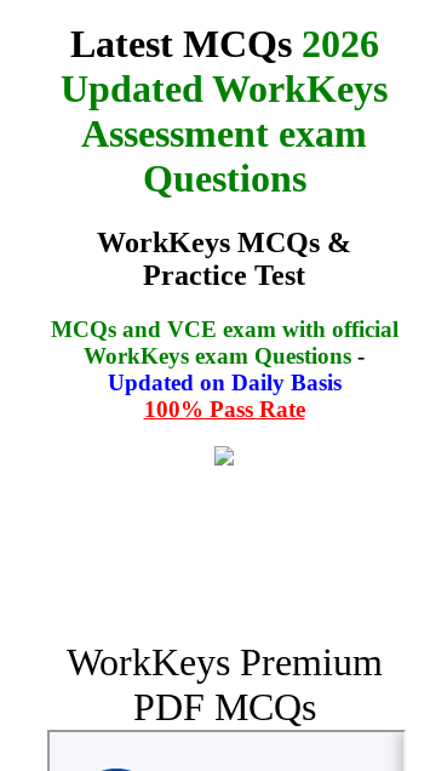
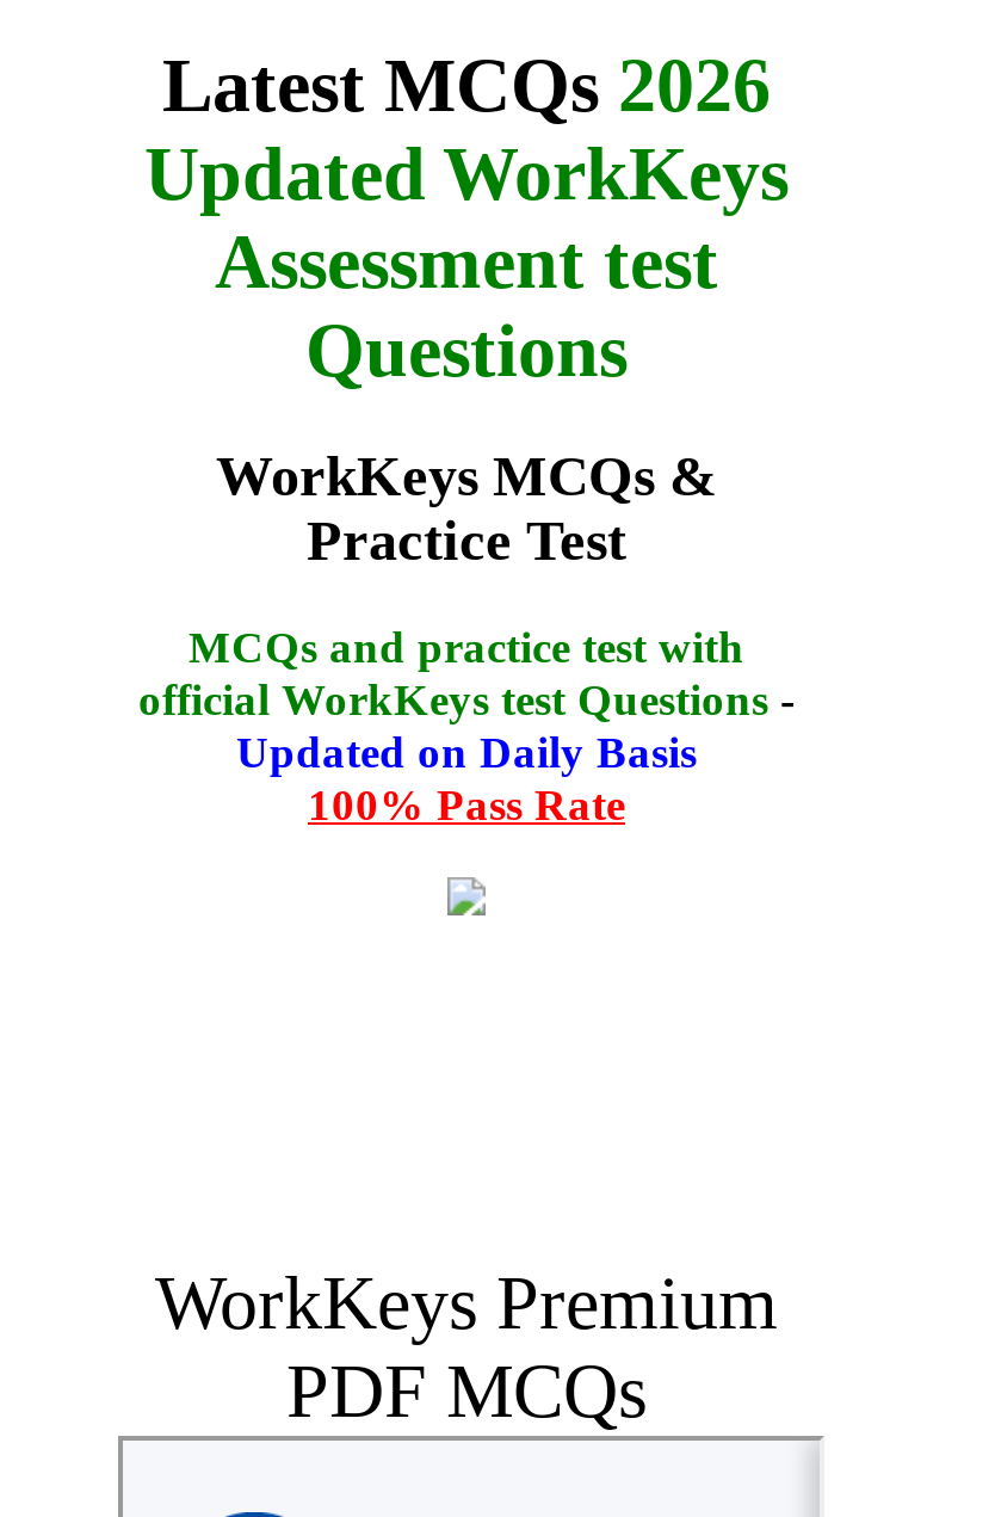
- Assessment exam
+ Assessment test

- MCQs and VCE exam with official
- WorkKeys exam Questions -
+ MCQs and practice test with
+ official WorkKeys test Questions -
